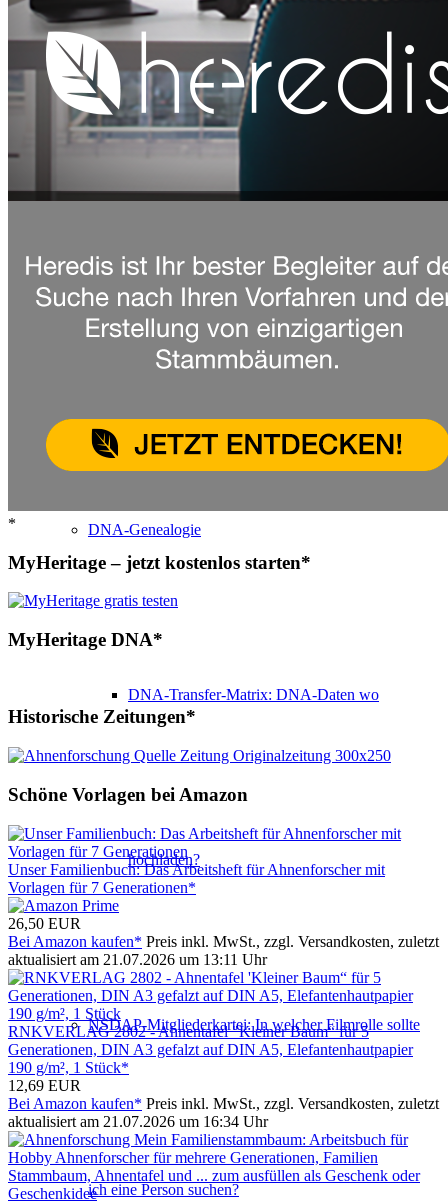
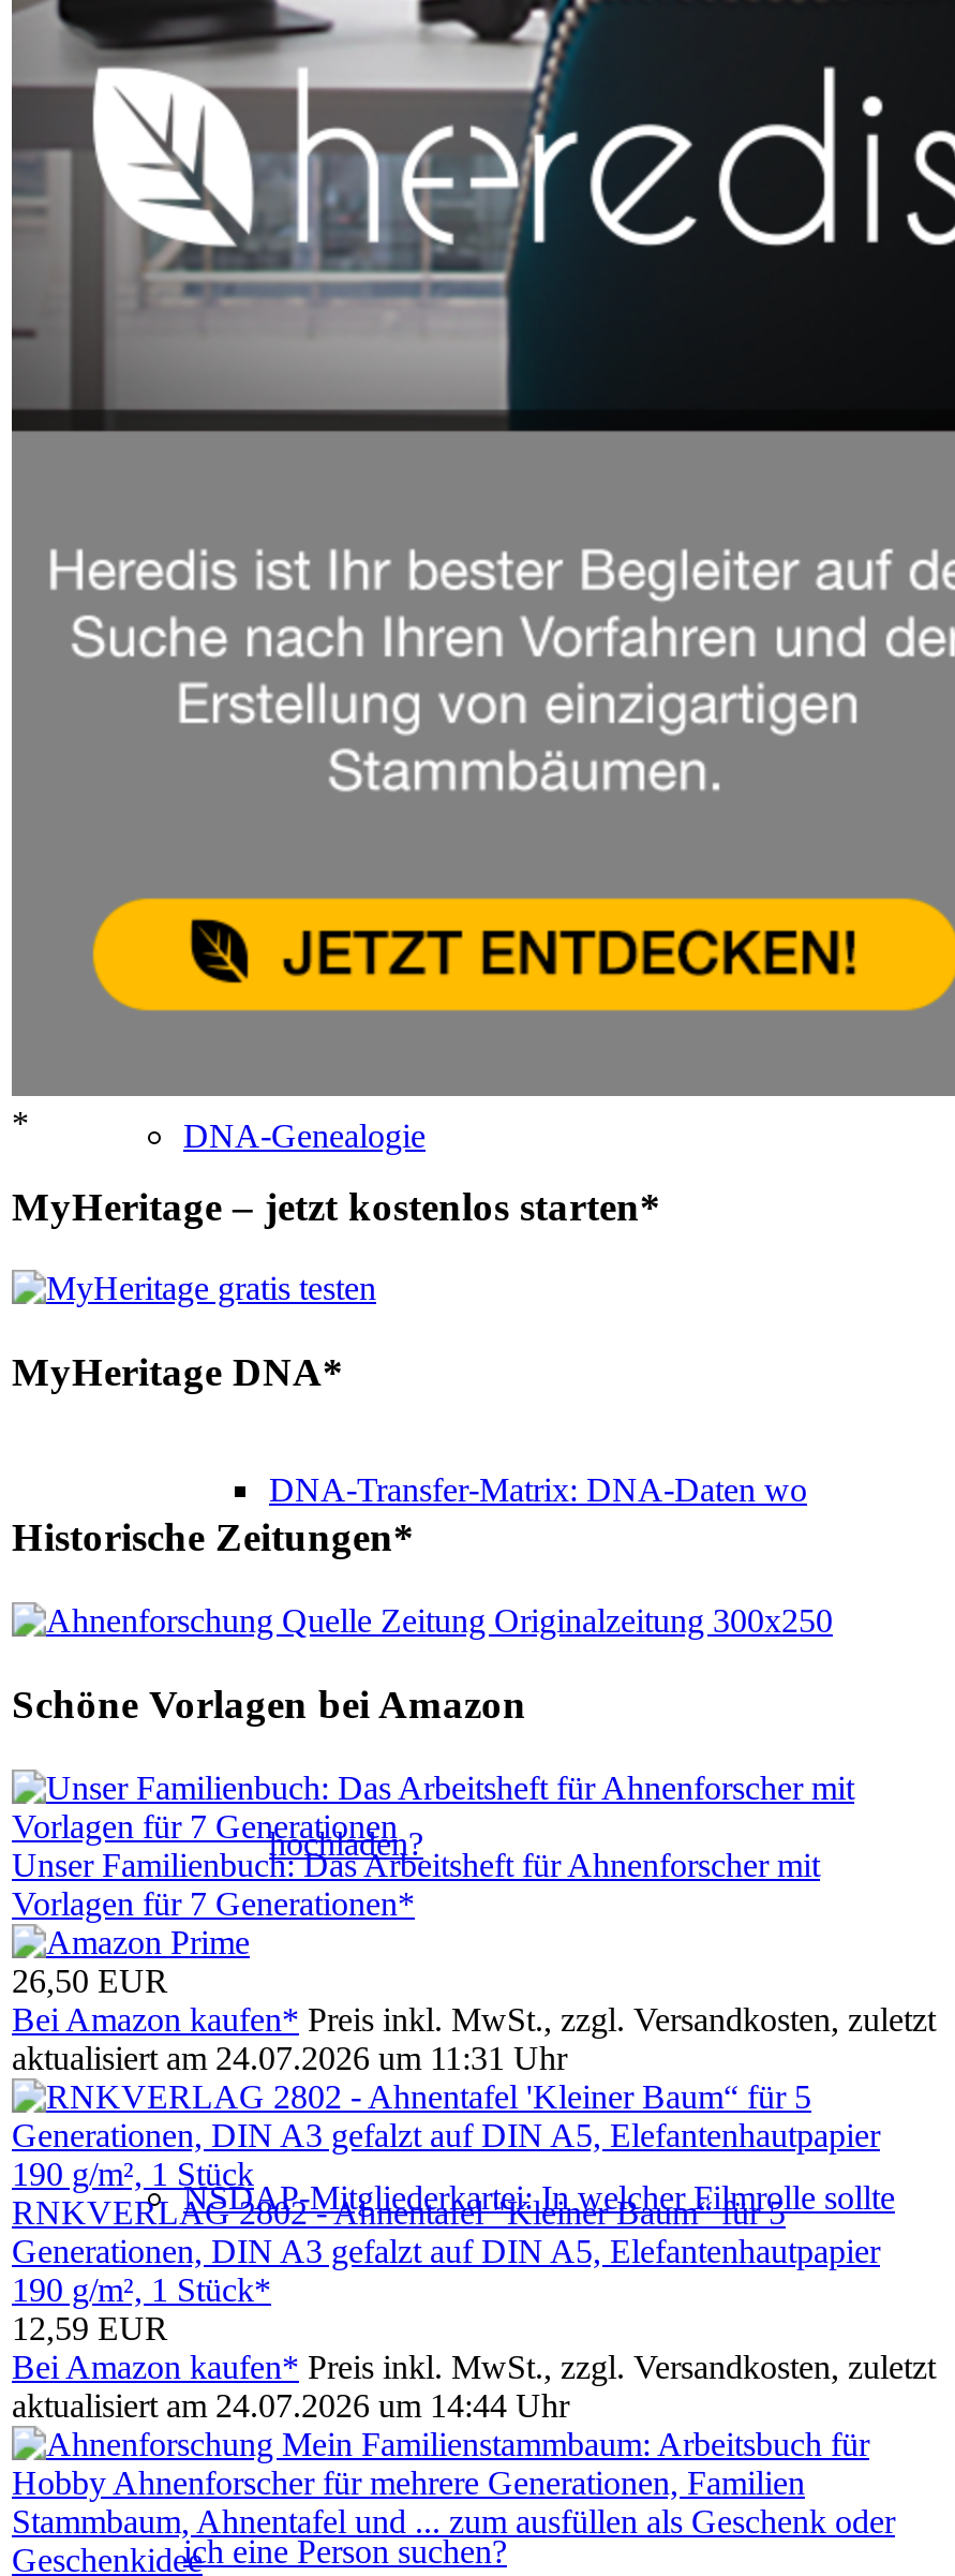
- aktualisiert am 21.07.2026 um 13:11 Uhr
+ aktualisiert am 24.07.2026 um 11:31 Uhr

- 12,69 EUR
+ 12,59 EUR

- aktualisiert am 21.07.2026 um 16:34 Uhr
+ aktualisiert am 24.07.2026 um 14:44 Uhr
